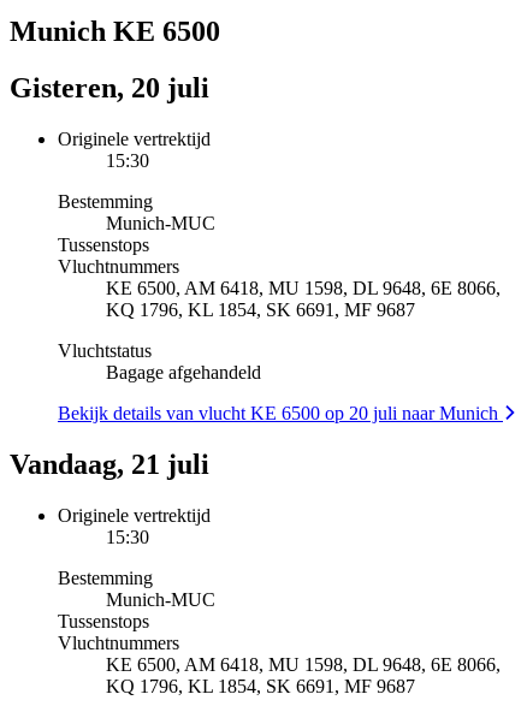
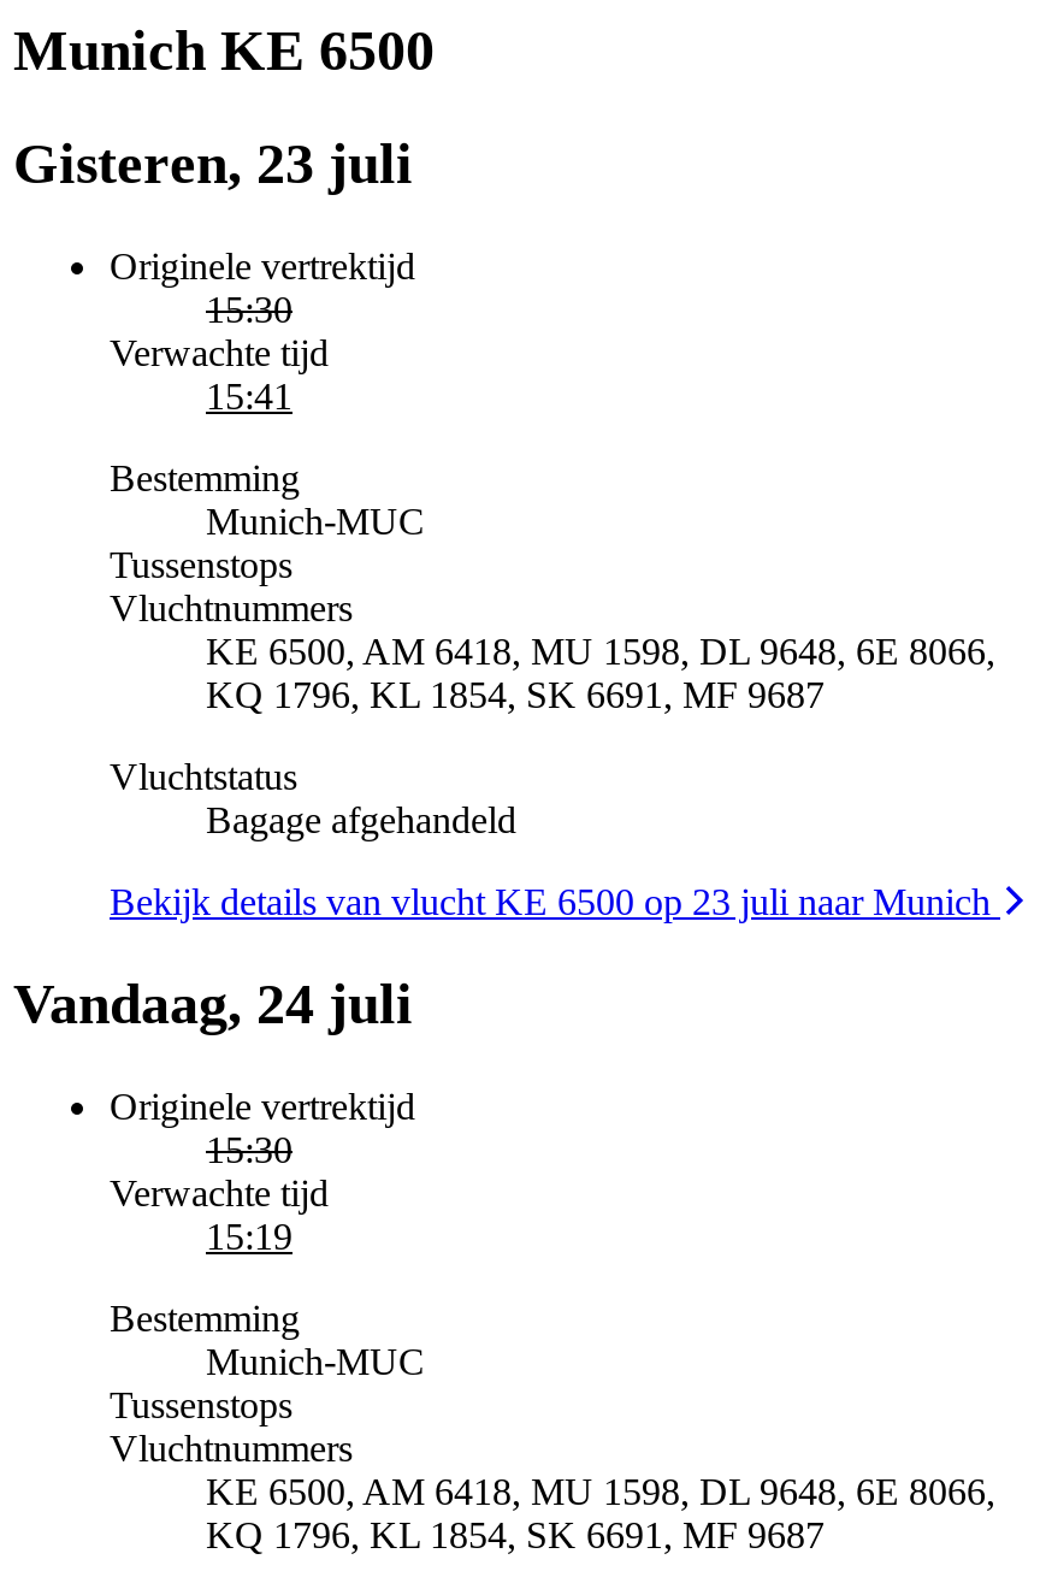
- Gisteren, 20 juli
+ Gisteren, 23 juli

+ Verwachte tijd
+ 15:41

- Bekijk details van vlucht KE 6500 op 20 juli naar Munich
+ Bekijk details van vlucht KE 6500 op 23 juli naar Munich

- Vandaag, 21 juli
+ Vandaag, 24 juli

+ Verwachte tijd
+ 15:19
